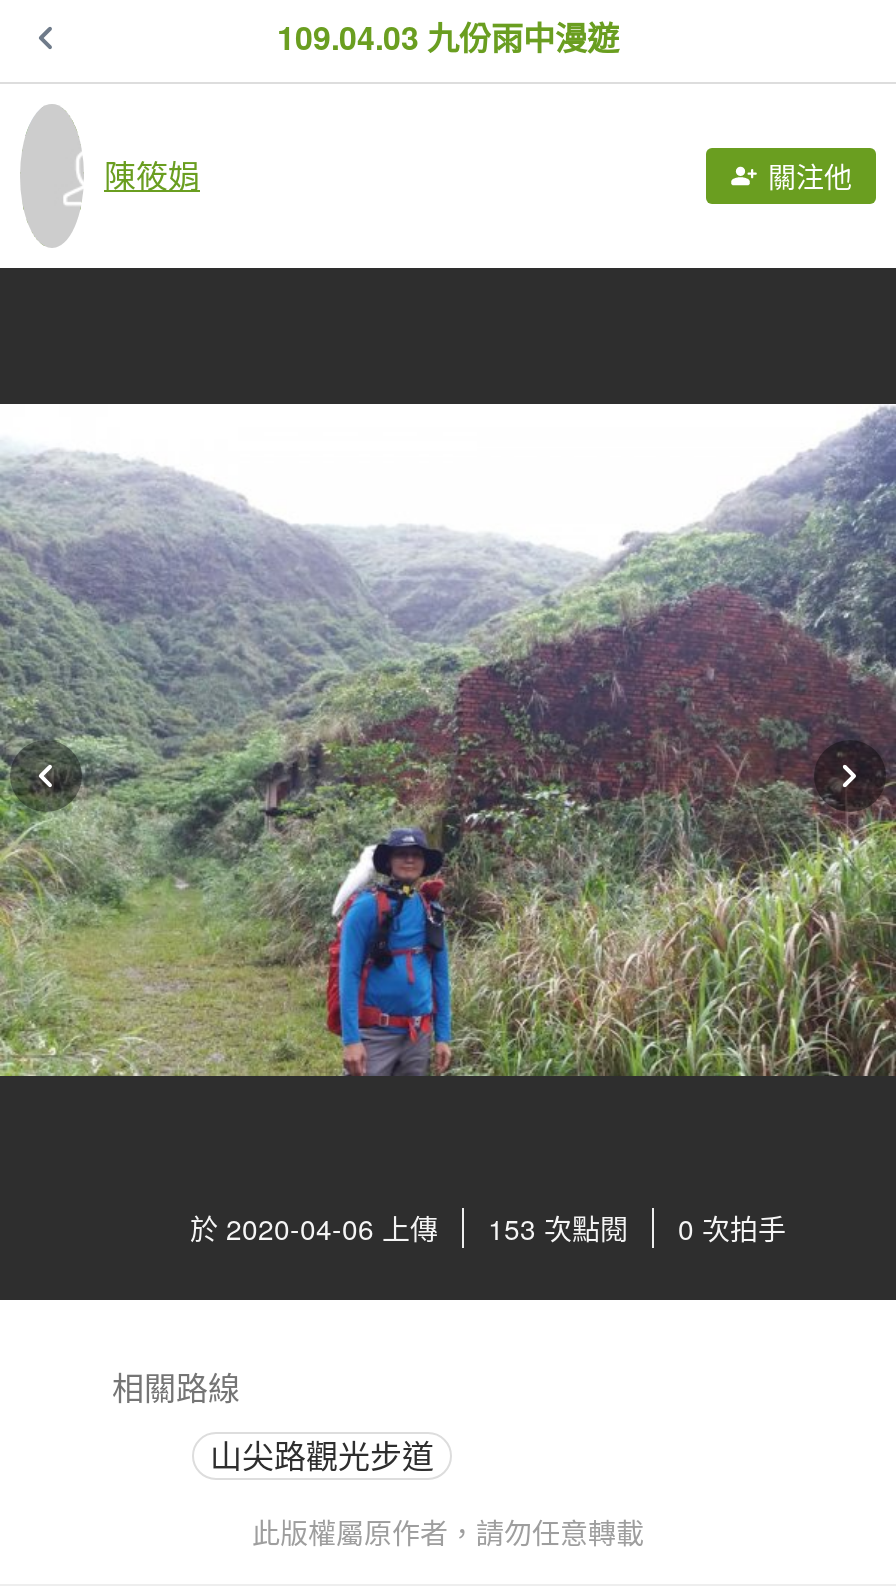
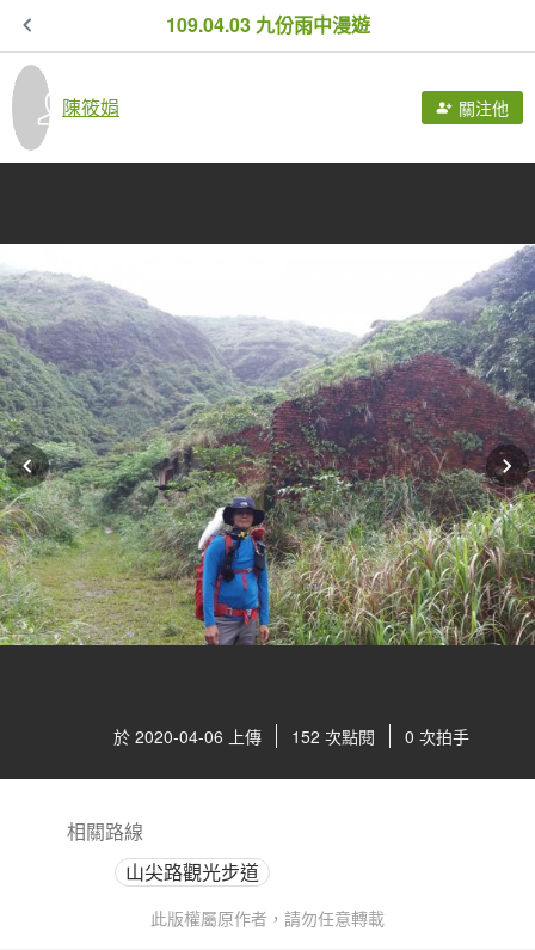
- 於 2020-04-06 上傳 153 次點閱 0 次拍手
+ 於 2020-04-06 上傳 152 次點閱 0 次拍手
